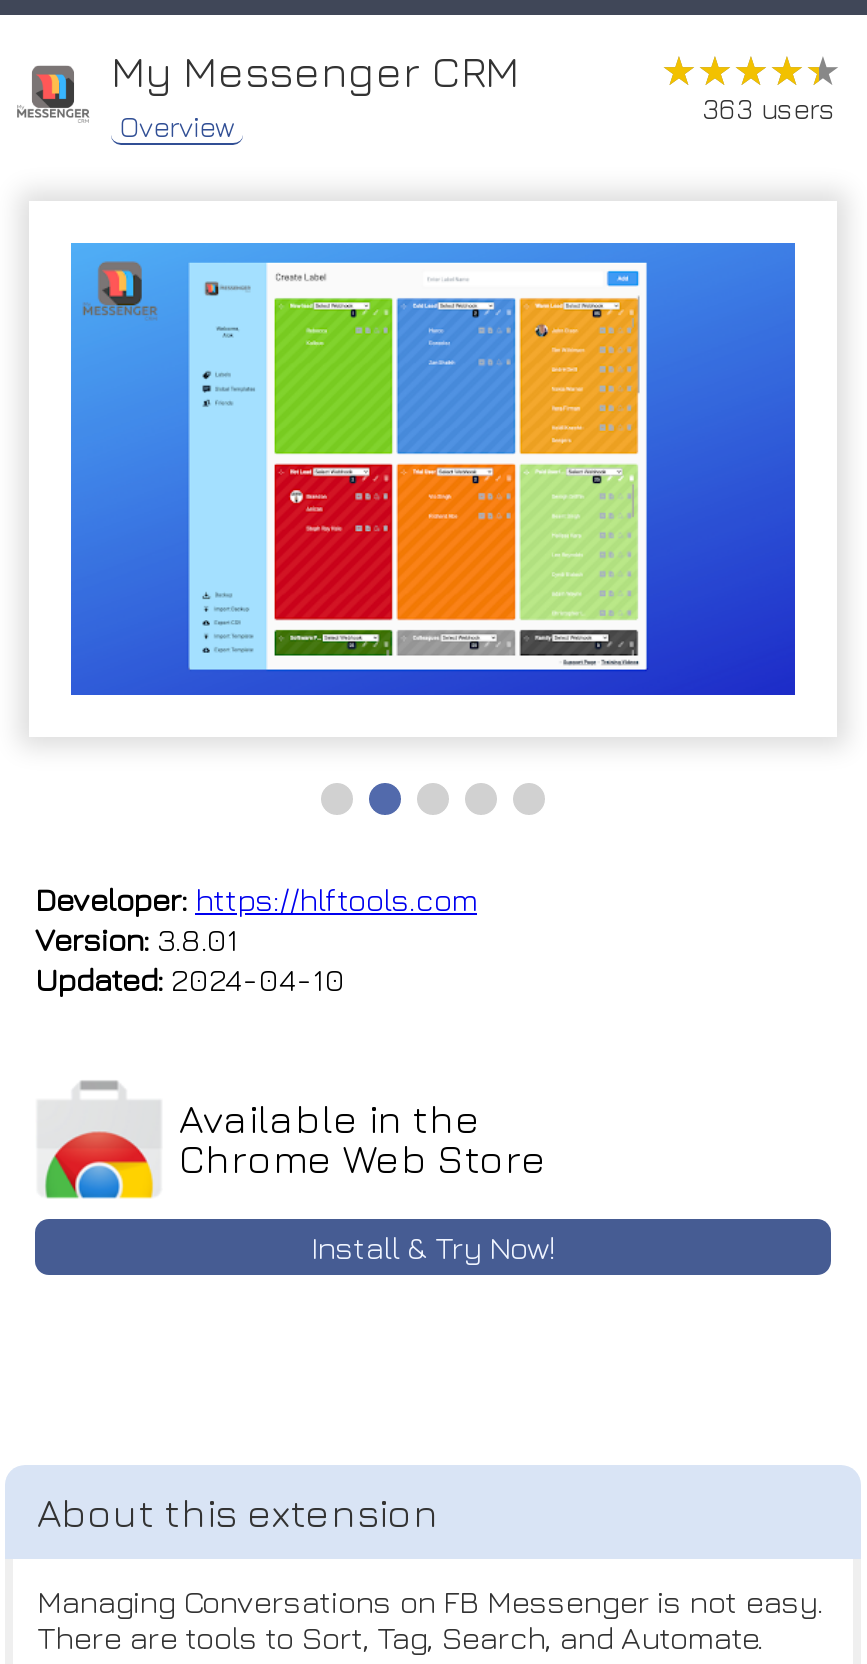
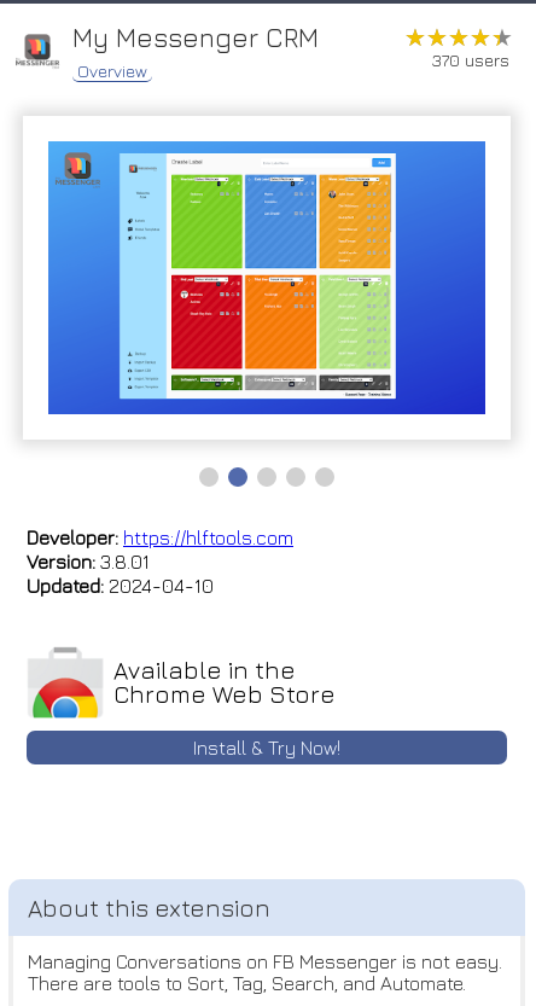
- 363 users
+ 370 users
